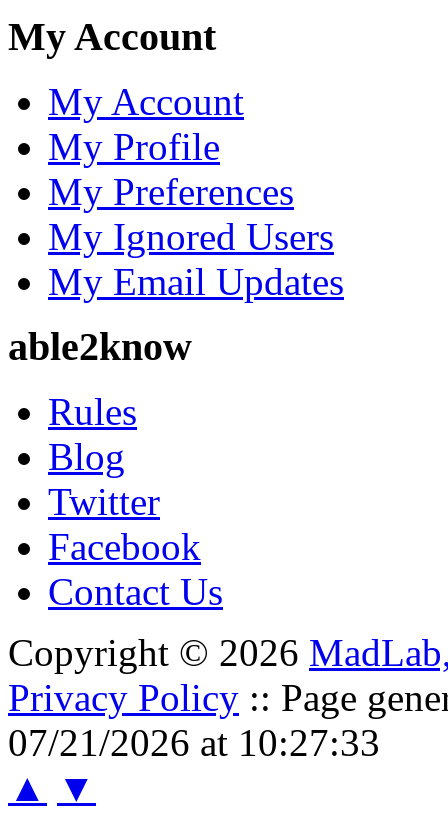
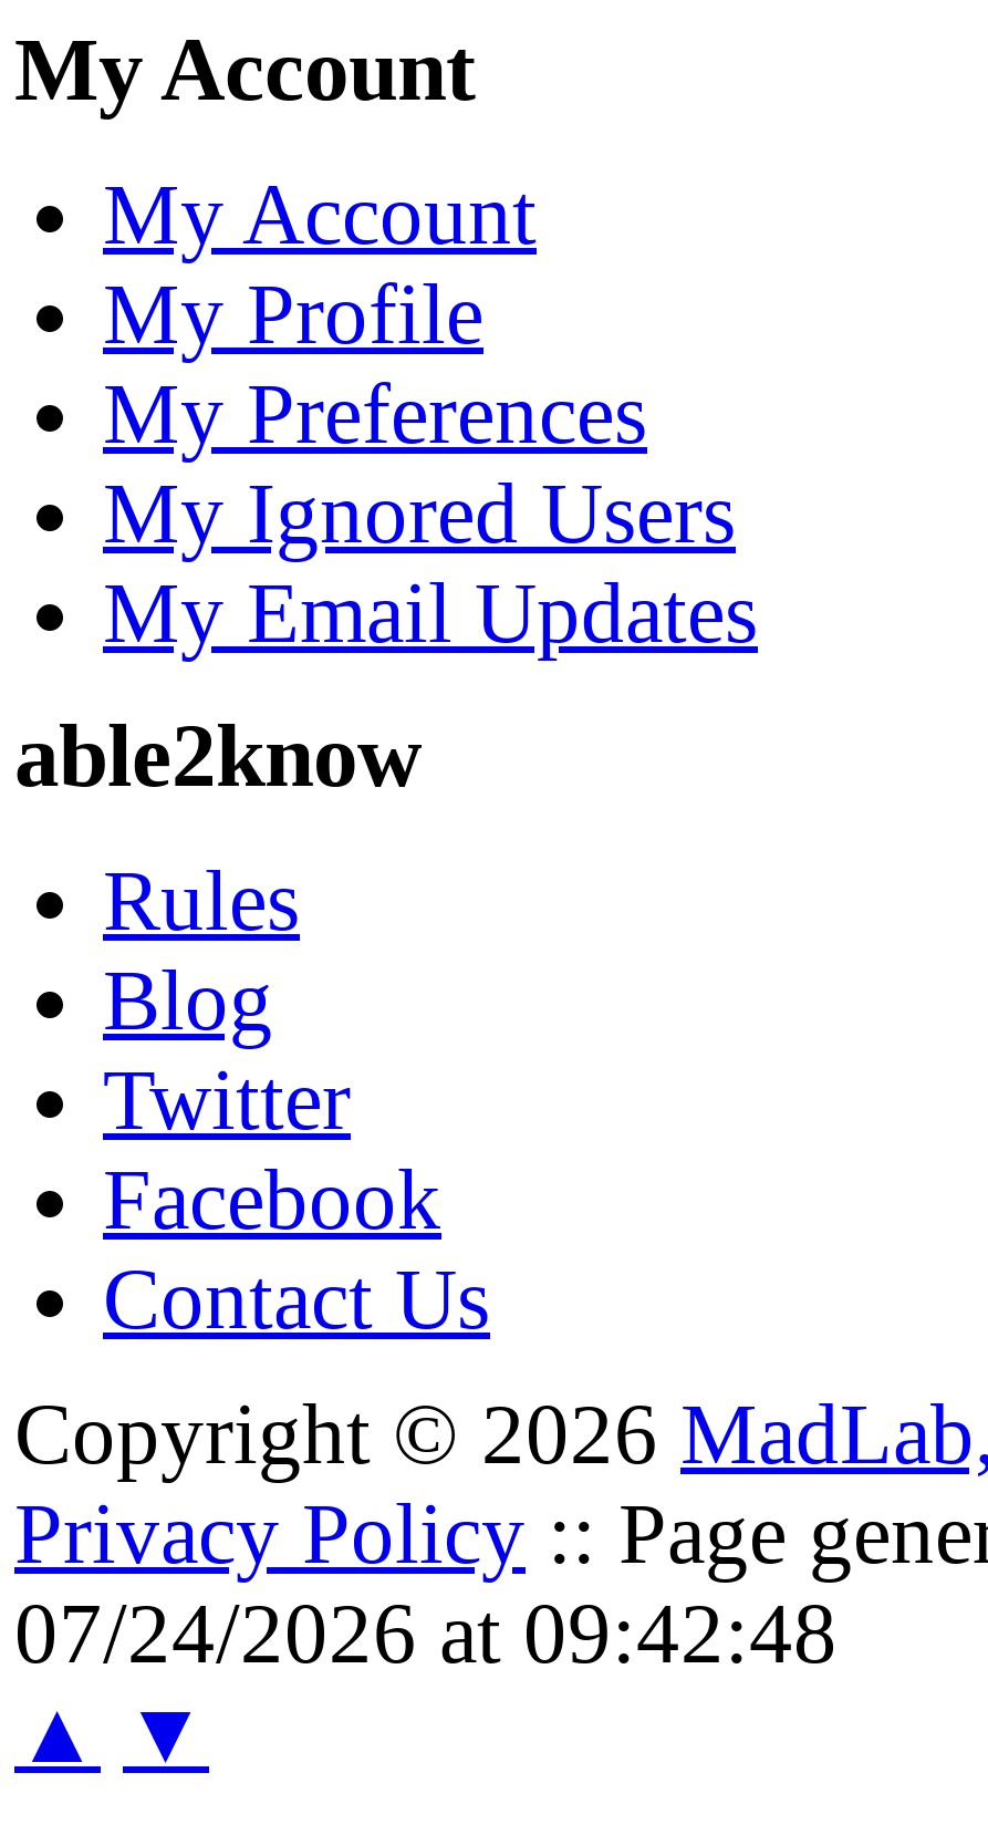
- 07/21/2026 at 10:27:33
+ 07/24/2026 at 09:42:48
